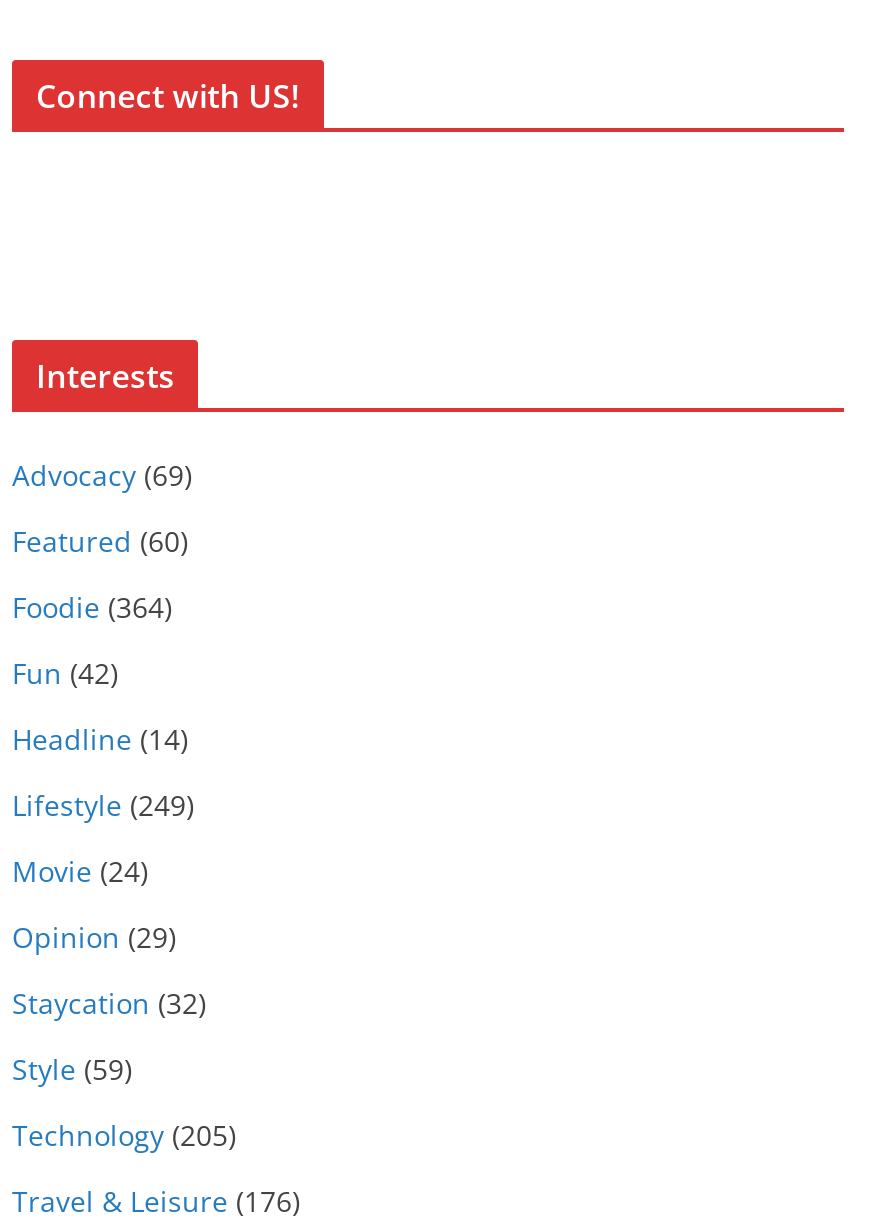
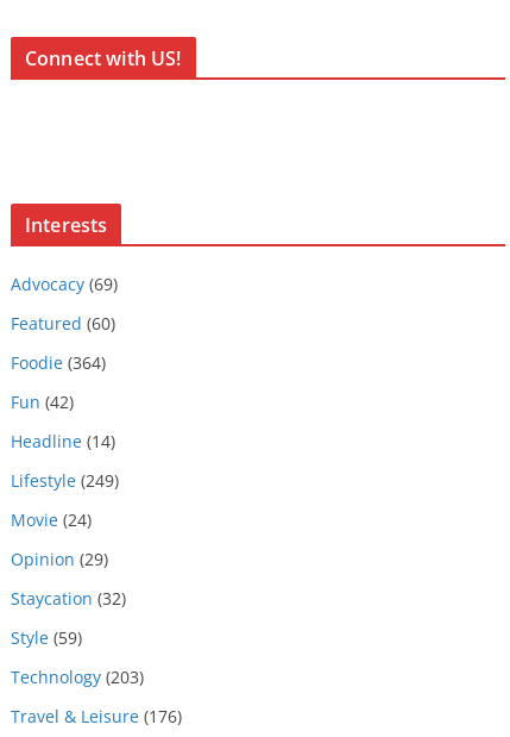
- Technology (205)
+ Technology (203)
